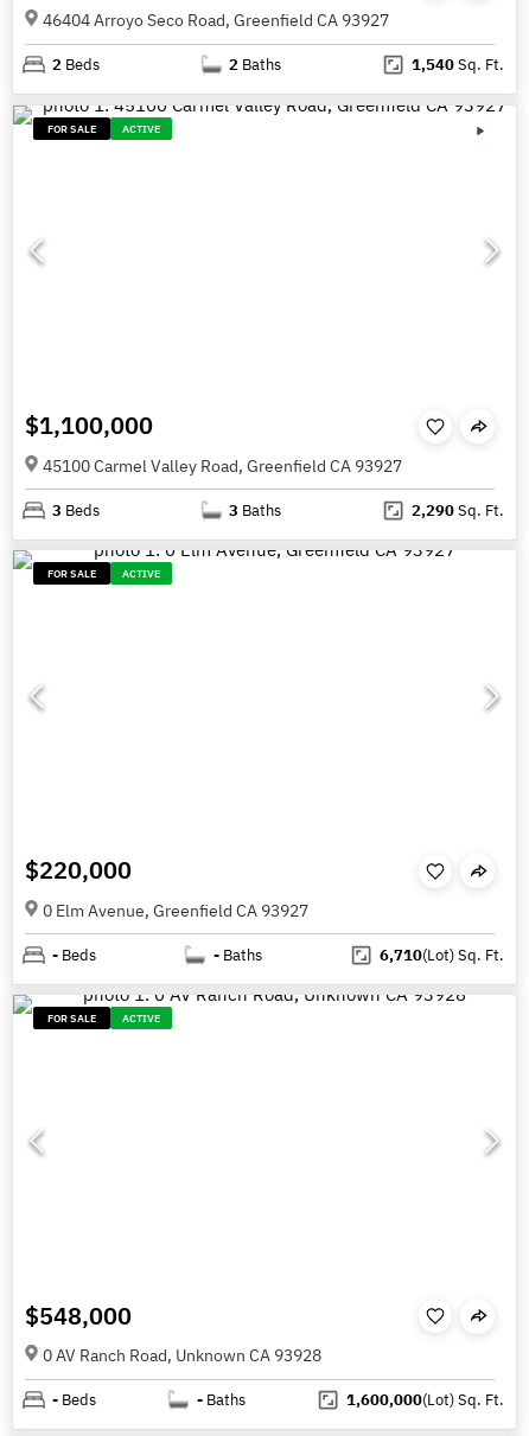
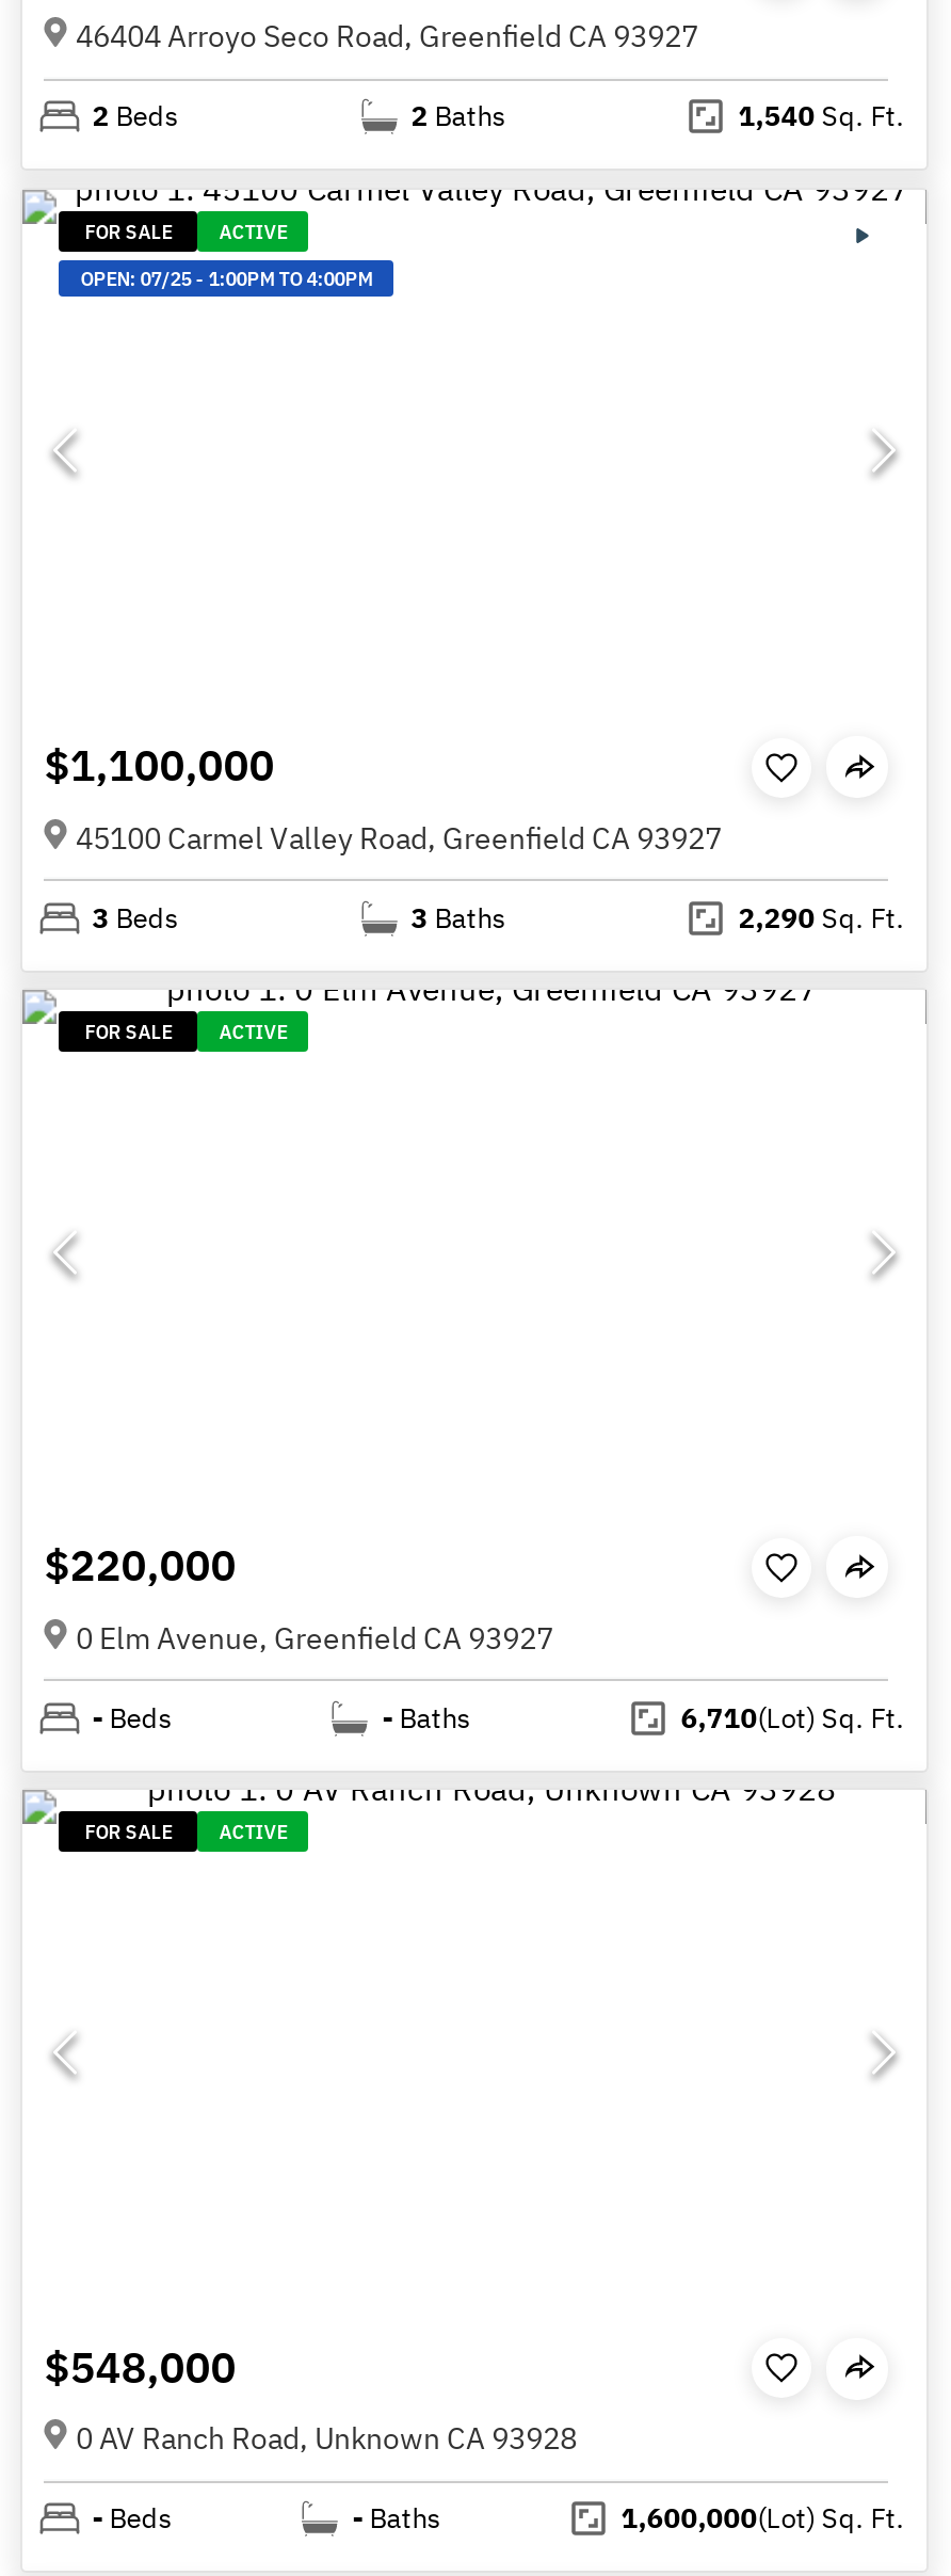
+ OPEN: 07/25 - 1:00PM TO 4:00PM
